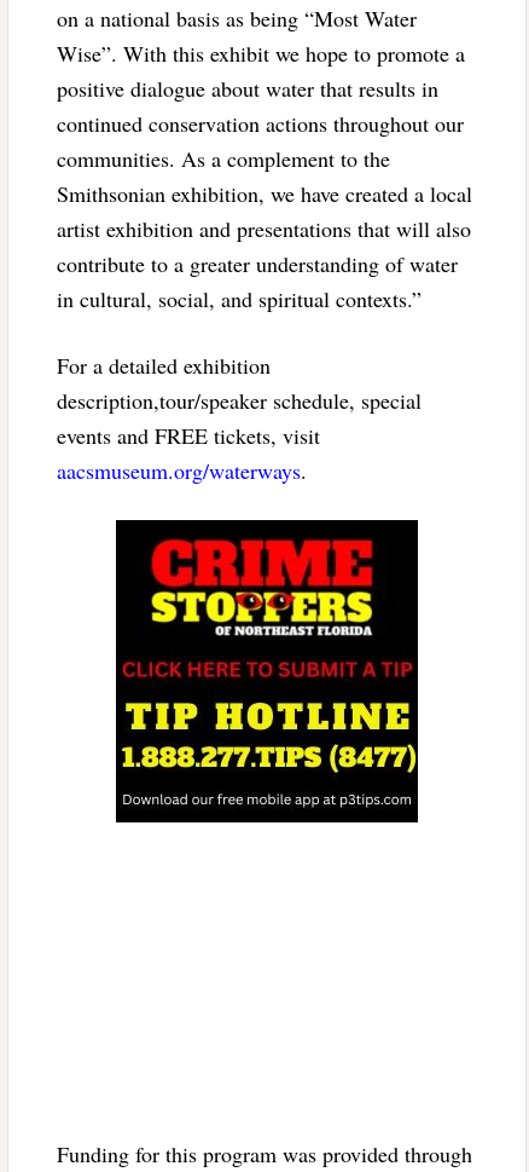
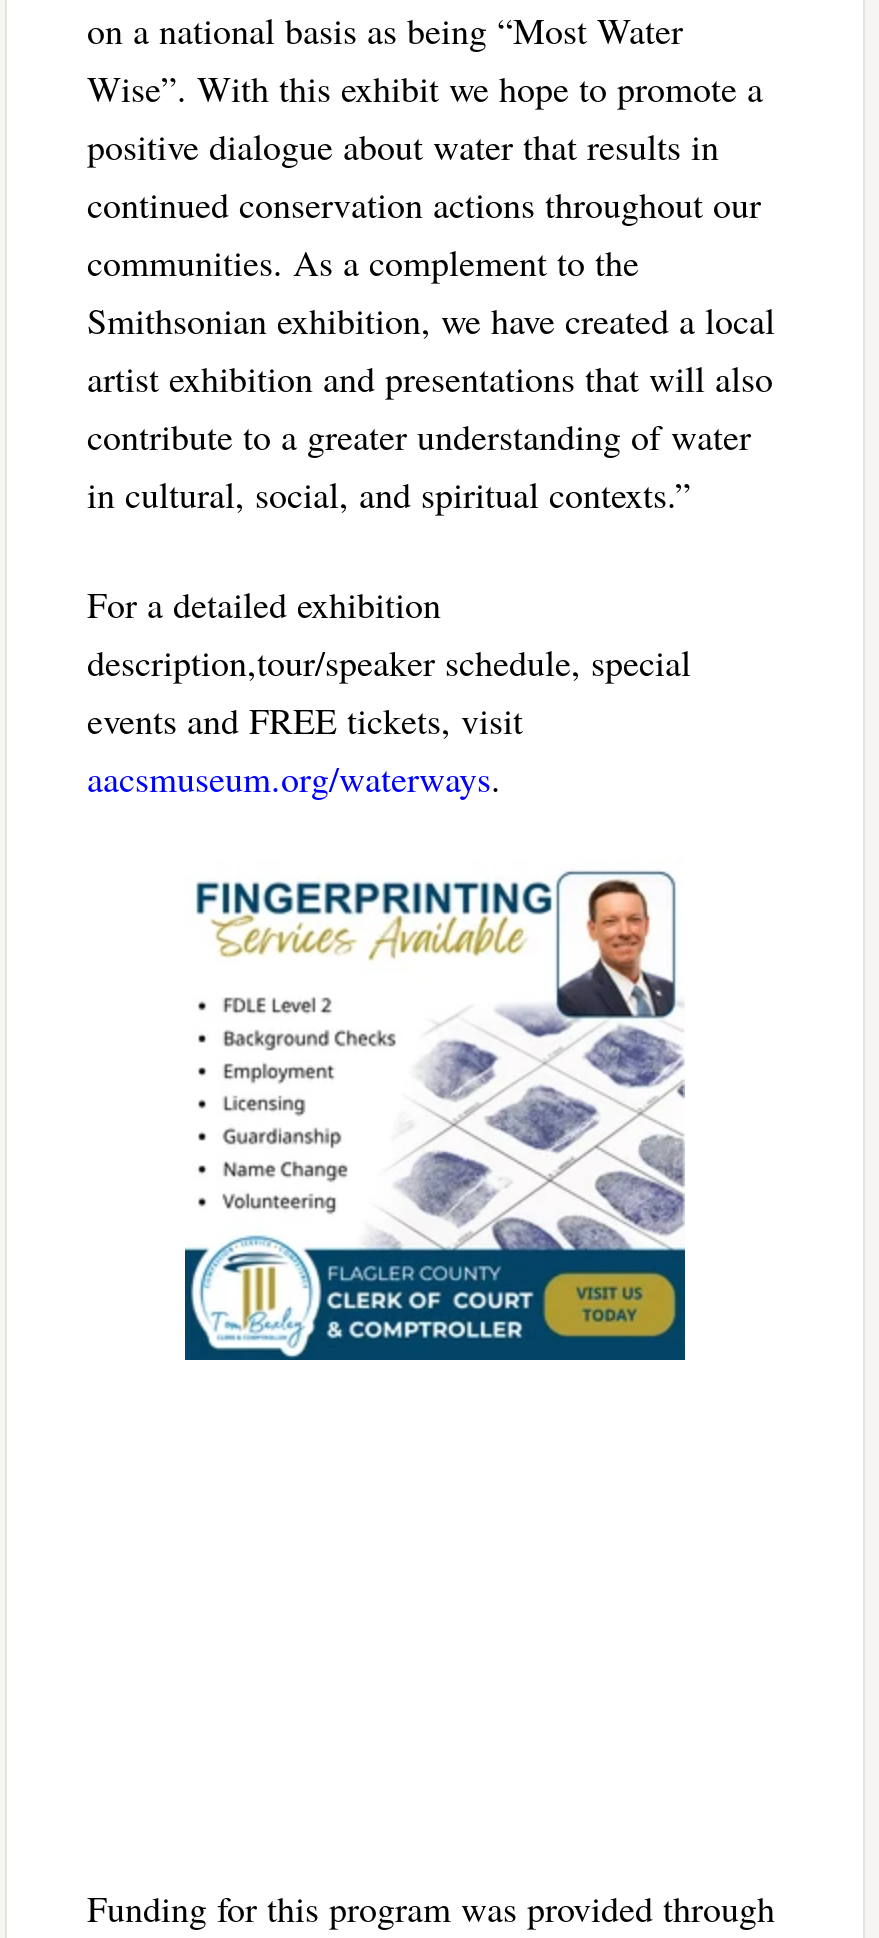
- [image]
+ [image]
